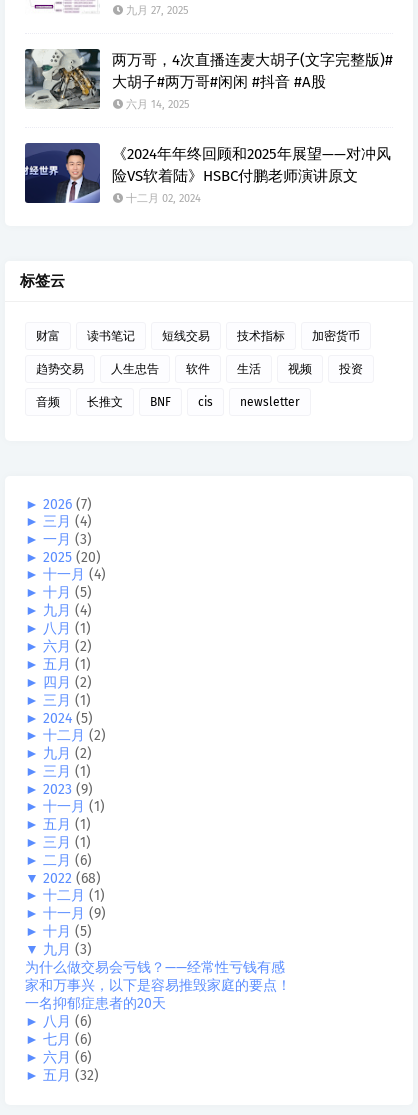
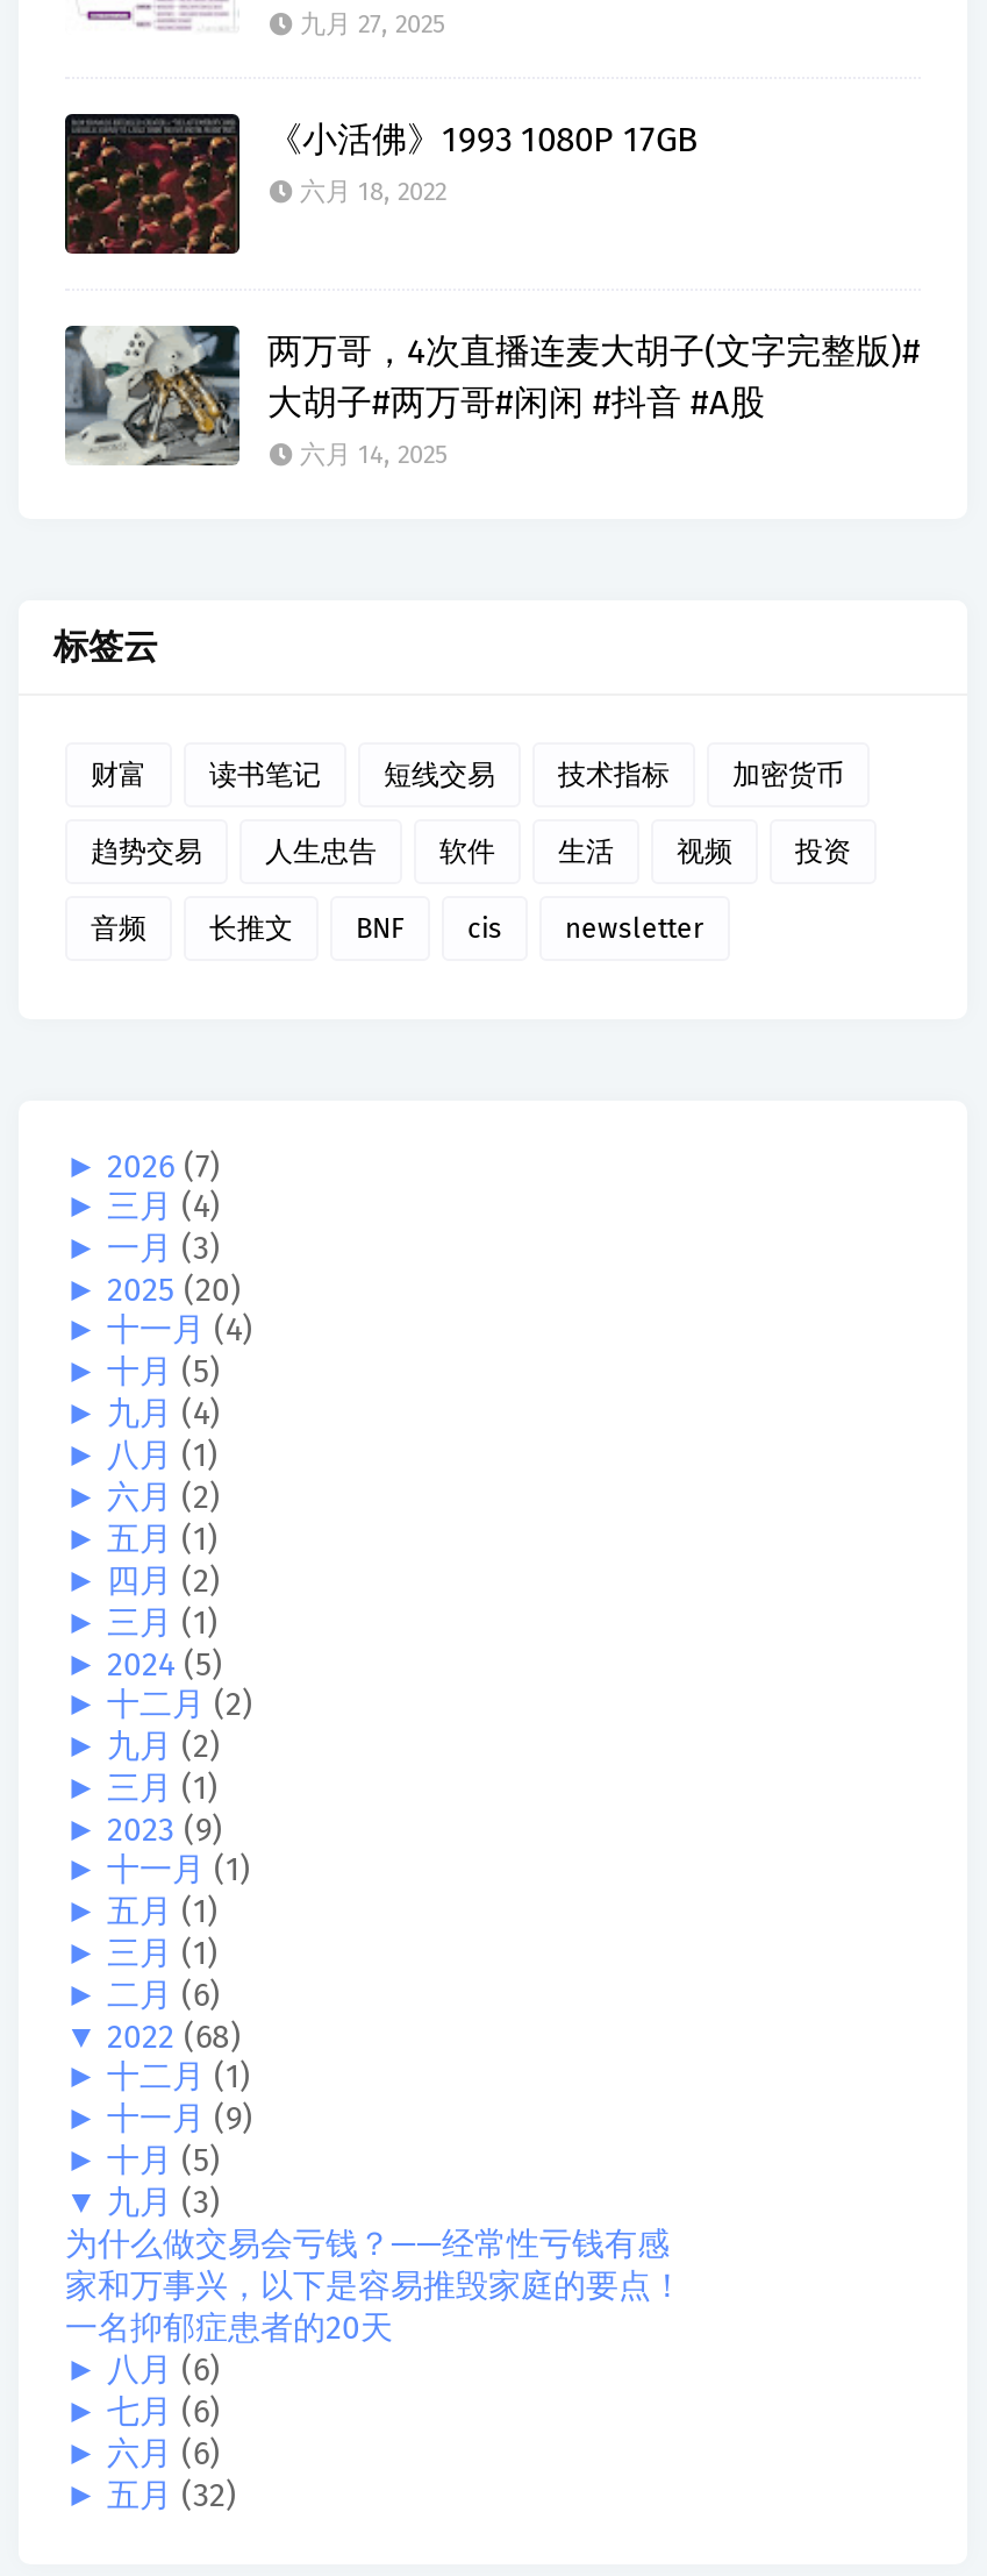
+ [image]
+ 《小活佛》1993 1080P 17GB
+ 六月 18, 2022

moved down: [image] | 两万哥，4次直播连麦大胡子(文字完整版)# | 大胡子#两万哥#闲闲 #抖音 #A股 | 六月 14, 2025

- [image]
- 《2024年年终回顾和2025年展望——对冲风
- 险VS软着陆》HSBC付鹏老师演讲原文
- 十二月 02, 2024
